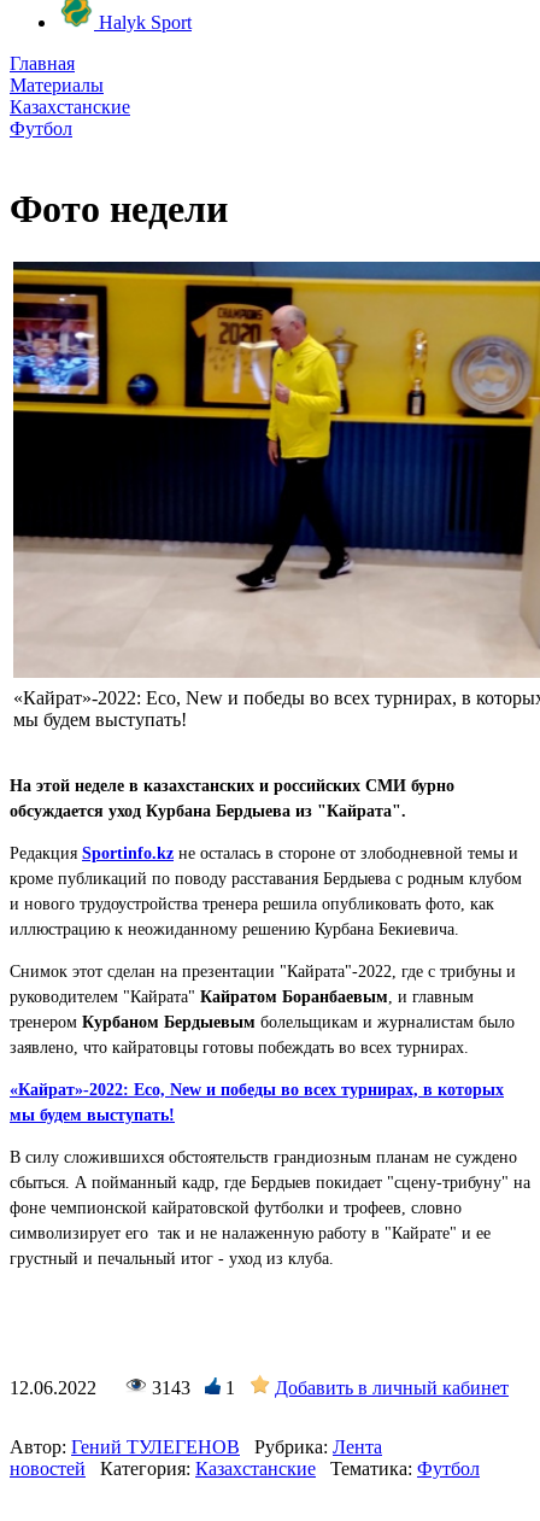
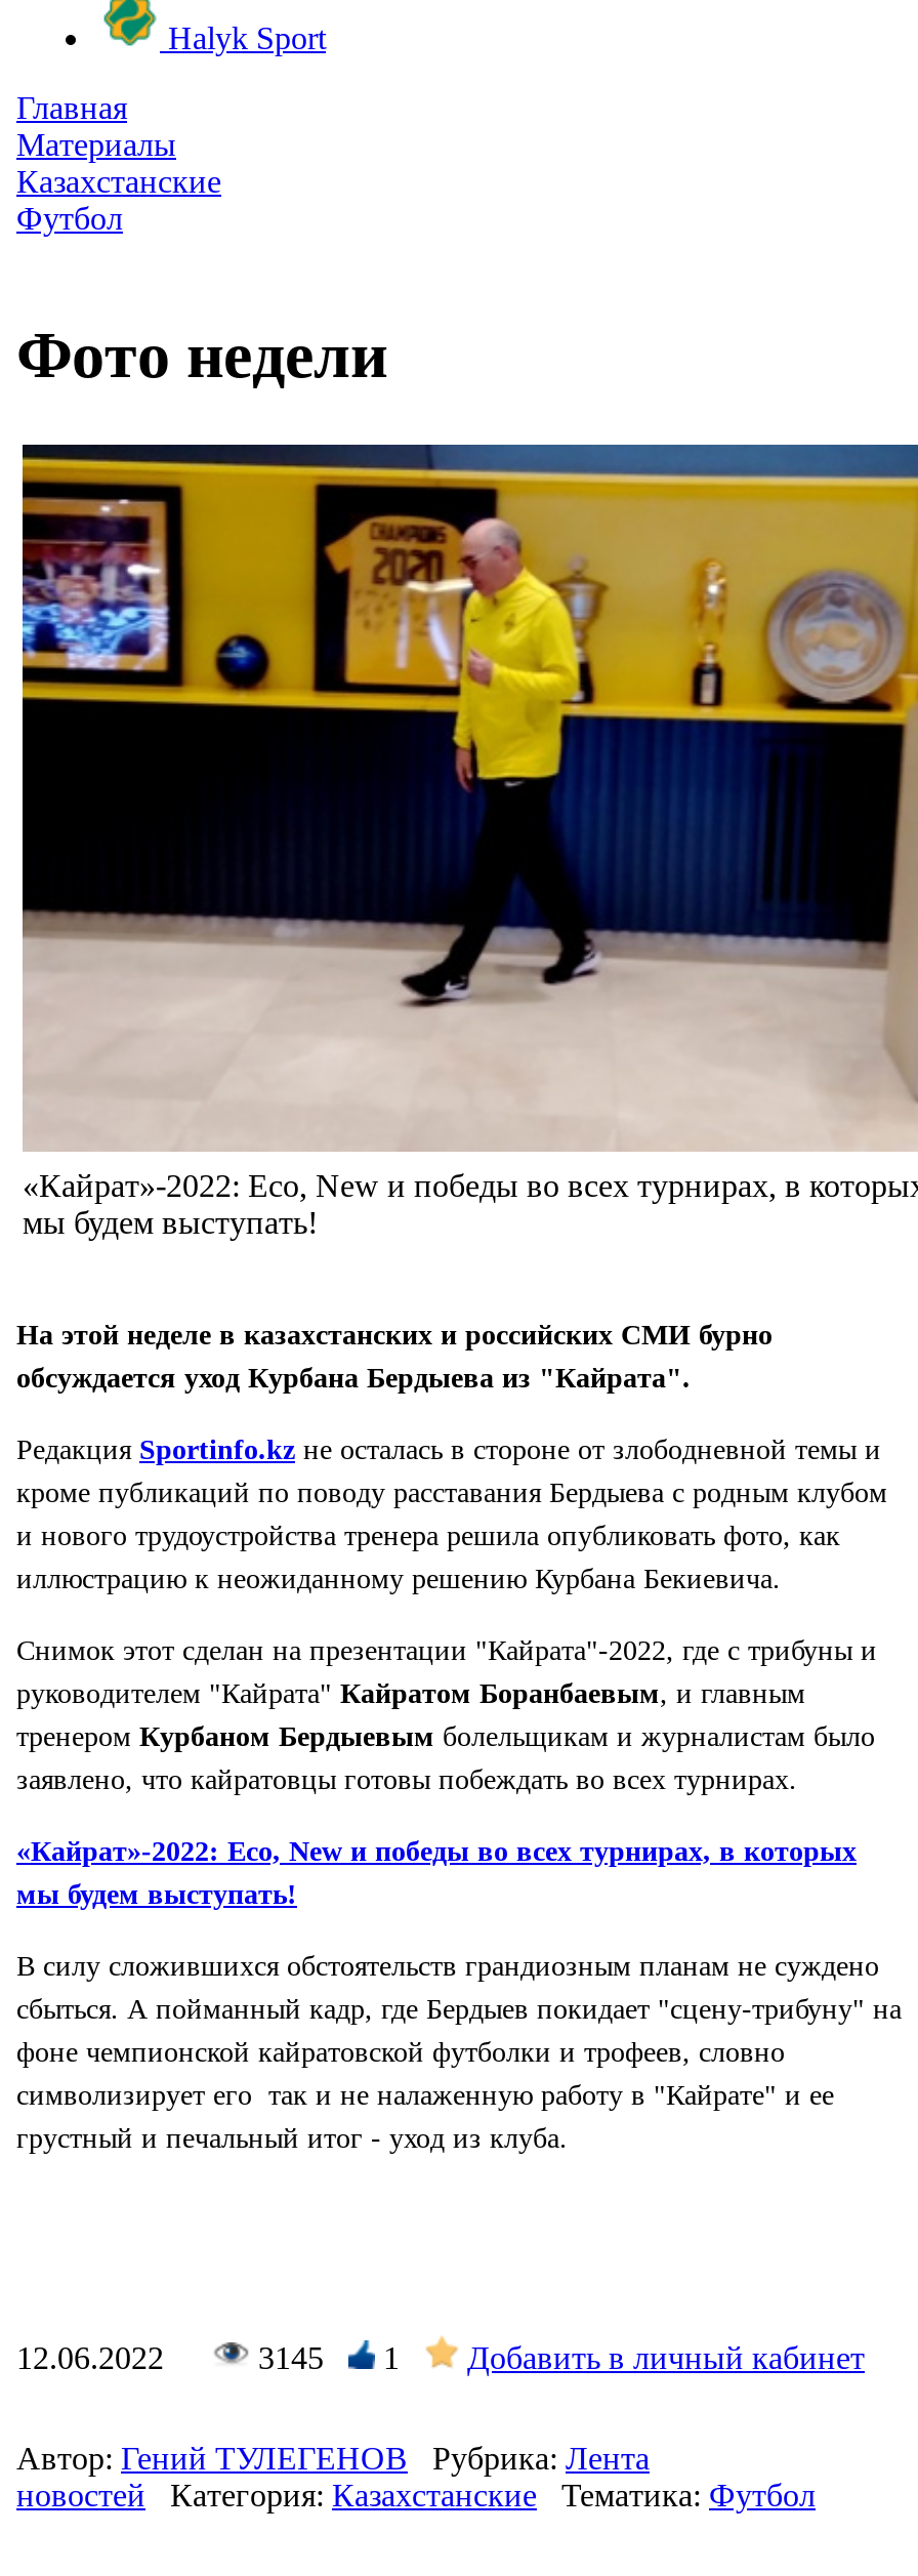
- 3143 1 Добавить в личный кабинет
+ 3145 1 Добавить в личный кабинет
